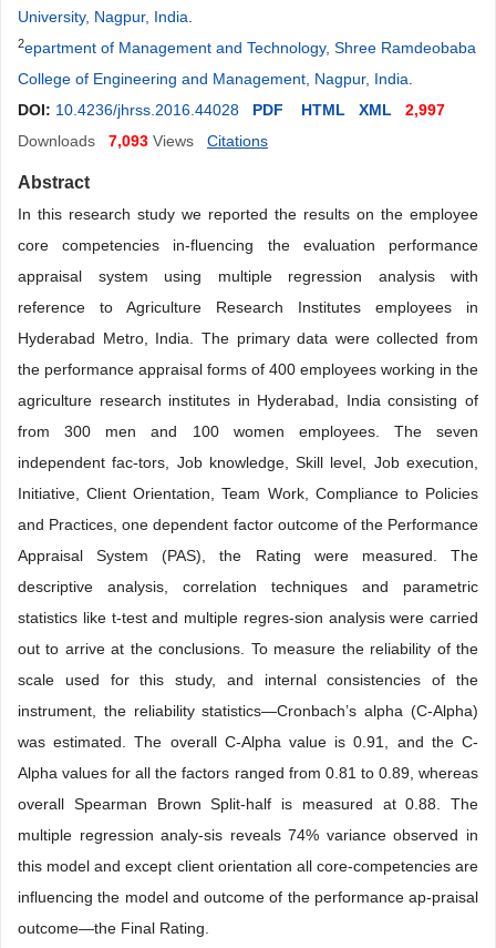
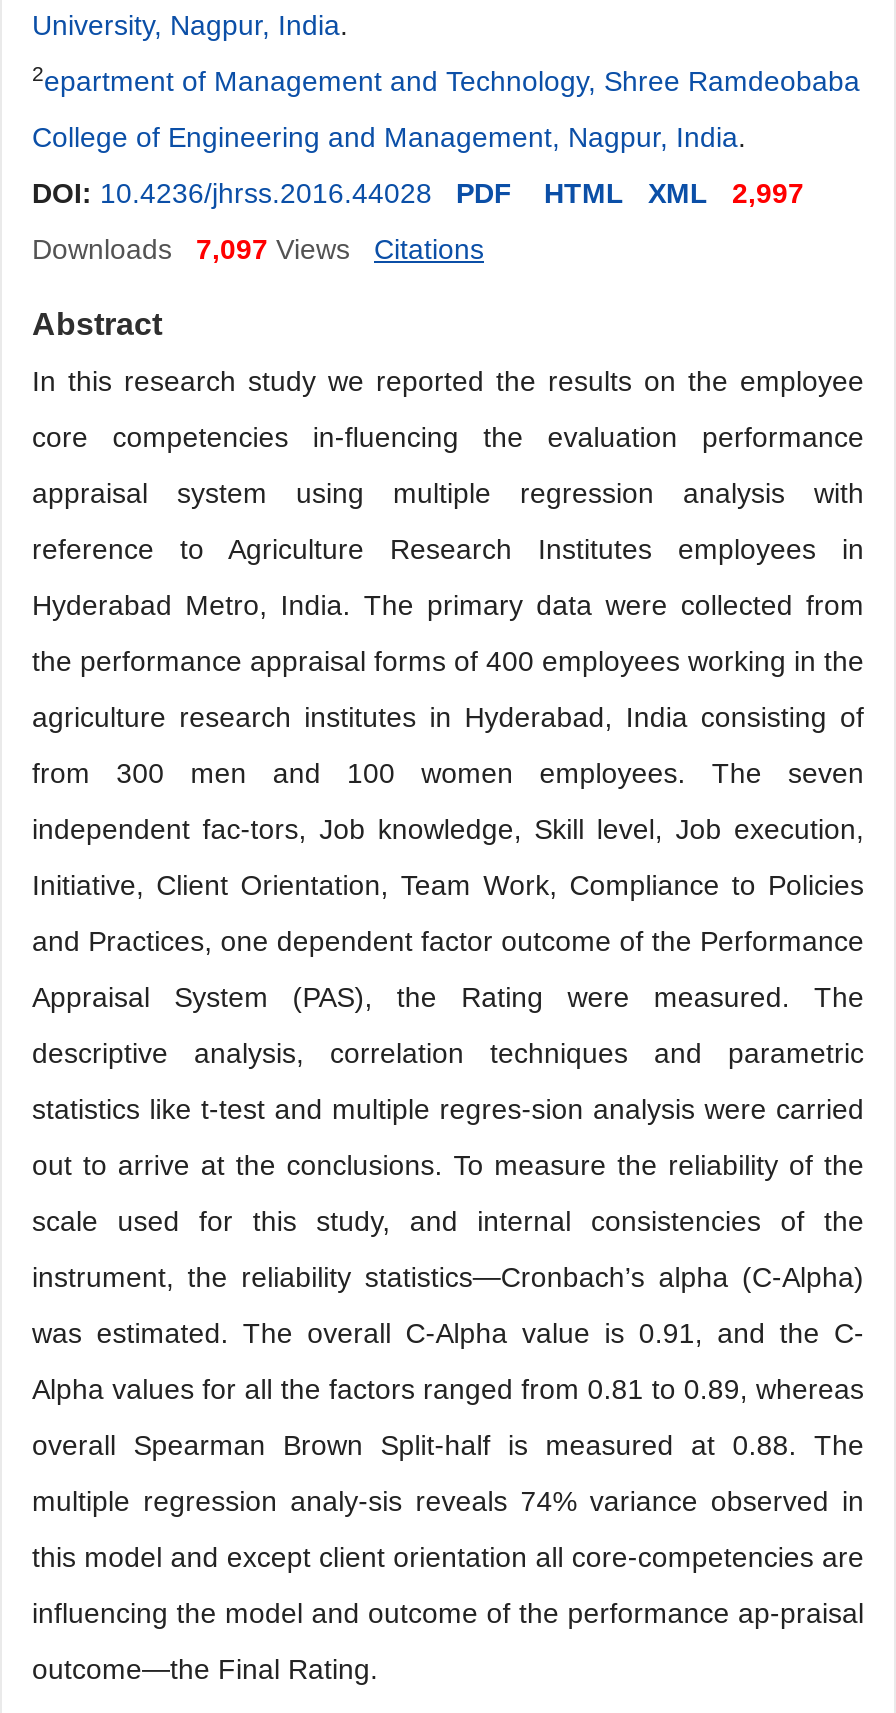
- Downloads 7,093 Views
+ Downloads 7,097 Views
